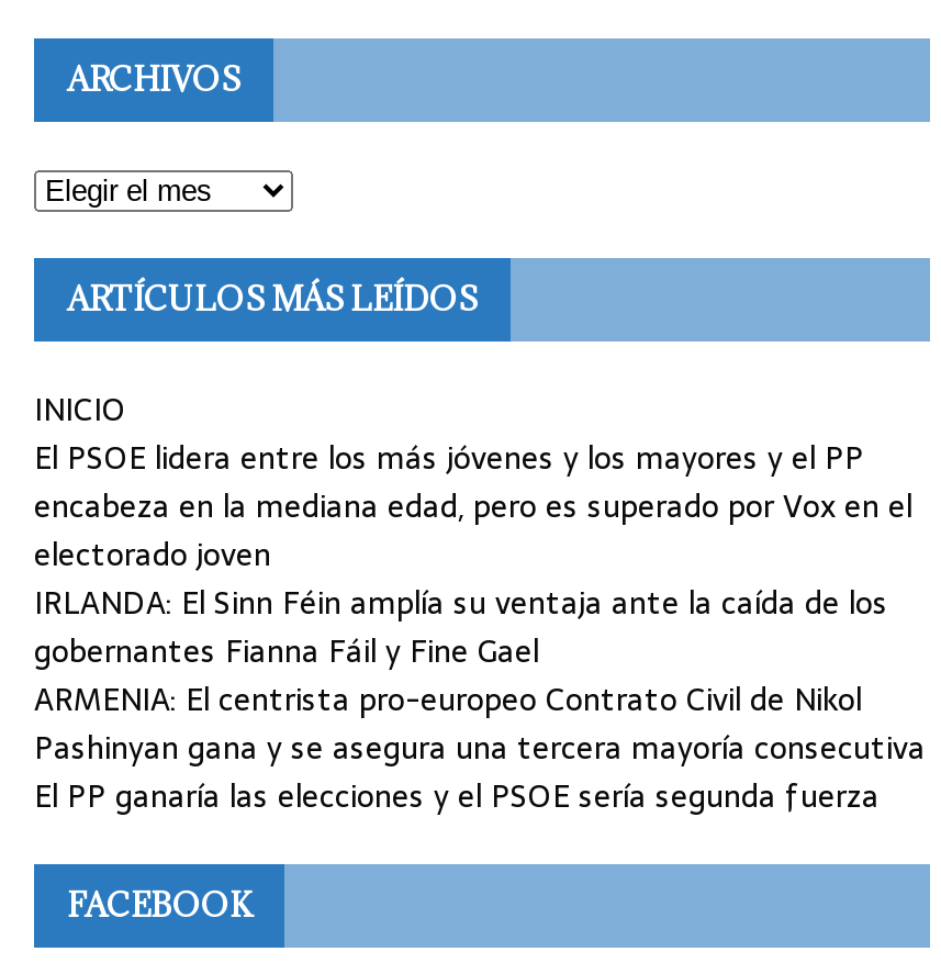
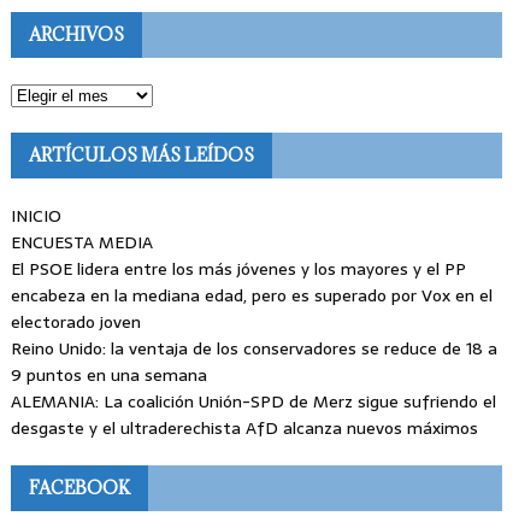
+ ENCUESTA MEDIA

moved down: El PSOE lidera entre los más jóvenes y los mayores y el PP | encabeza en la mediana edad, pero es superado por Vox en el | electorado joven

- IRLANDA: El Sinn Féin amplía su ventaja ante la caída de los
- gobernantes Fianna Fáil y Fine Gael
- ARMENIA: El centrista pro-europeo Contrato Civil de Nikol
- Pashinyan gana y se asegura una tercera mayoría consecutiva
- El PP ganaría las elecciones y el PSOE sería segunda fuerza
+ Reino Unido: la ventaja de los conservadores se reduce de 18 a
+ 9 puntos en una semana
+ ALEMANIA: La coalición Unión-SPD de Merz sigue sufriendo el
+ desgaste y el ultraderechista AfD alcanza nuevos máximos
